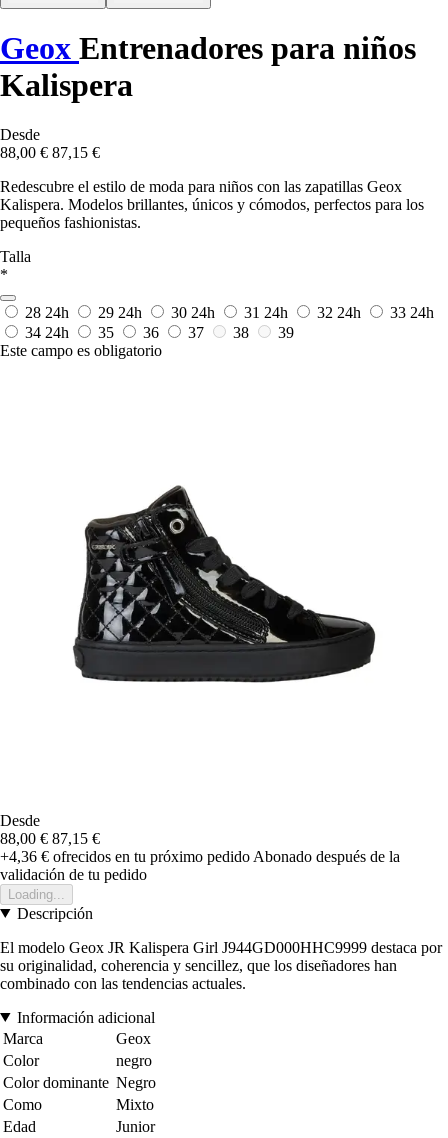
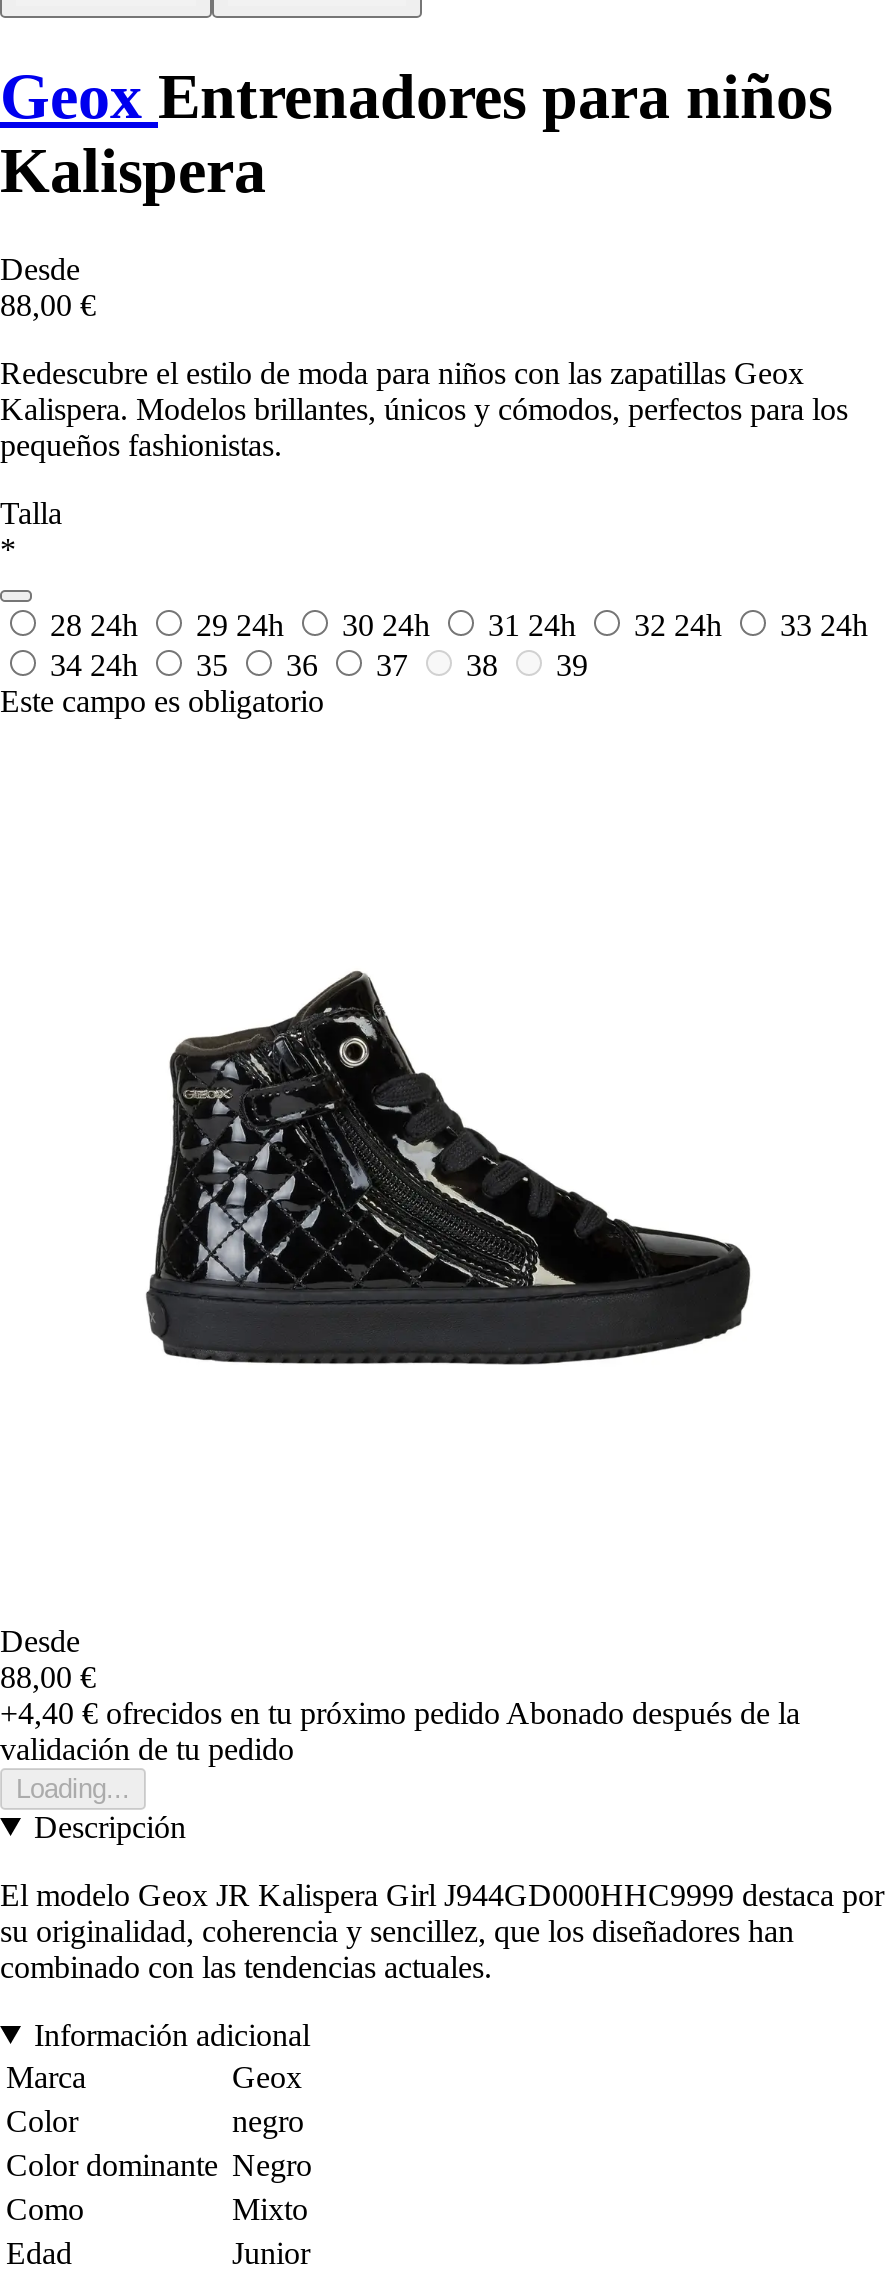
- 88,00 € 87,15 €
+ 88,00 €

- 88,00 € 87,15 €
- +4,36 €ofrecidos en tu próximo pedido Abonado después de la
+ 88,00 €
+ +4,40 €ofrecidos en tu próximo pedido Abonado después de la
